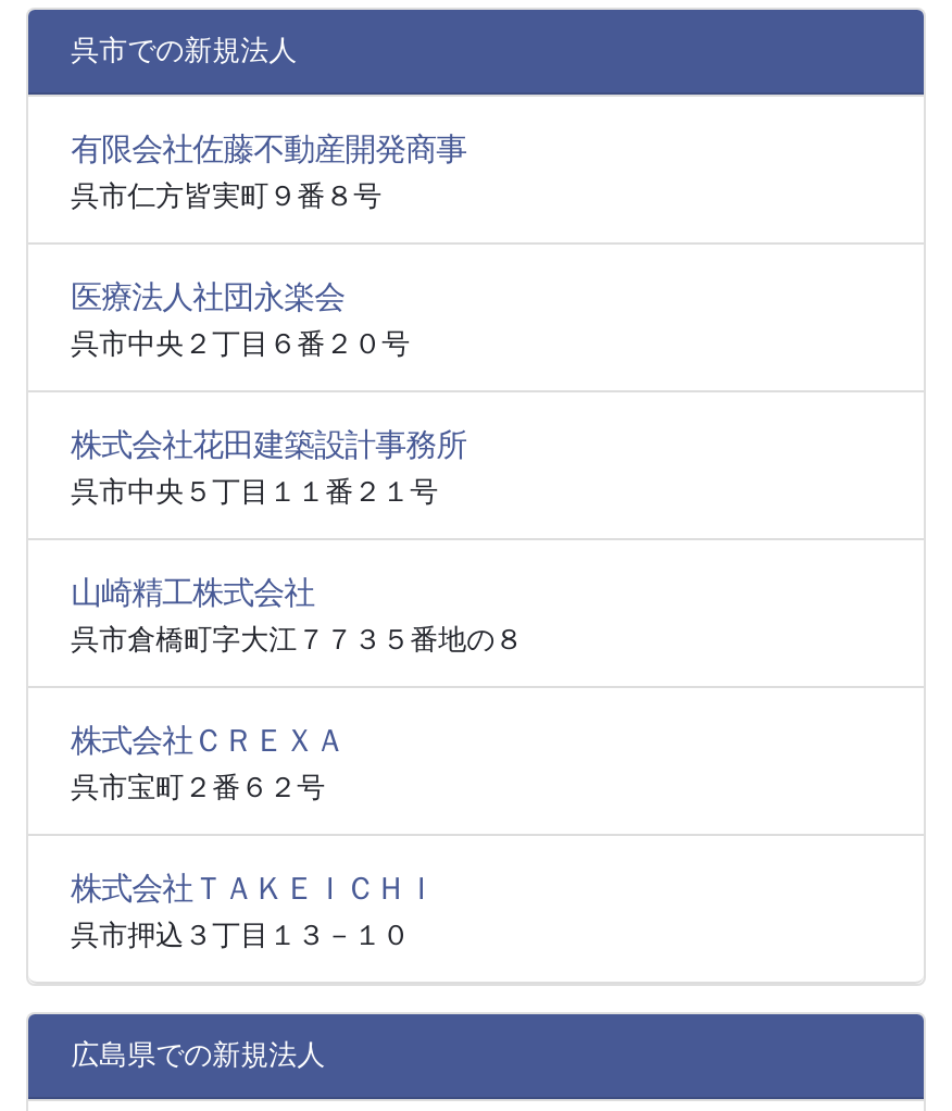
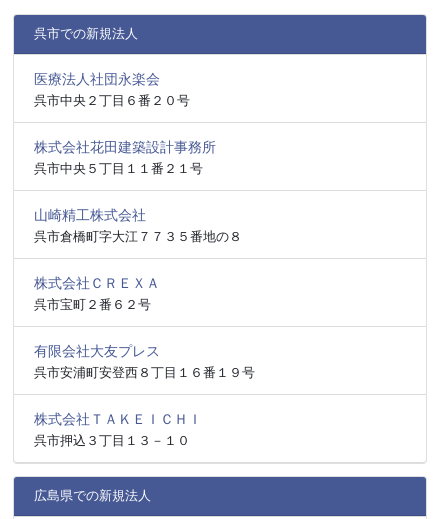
- 有限会社佐藤不動産開発商事
- 呉市仁方皆実町９番８号

moved up: 医療法人社団永楽会 | 呉市中央２丁目６番２０号 | 株式会社花田建築設計事務所 | 呉市中央５丁目１１番２１号 | 山崎精工株式会社 | 呉市倉橋町字大江７７３５番地の８ | 呉市宝町２番６２号

+ 有限会社大友プレス
+ 呉市安浦町安登西８丁目１６番１９号
